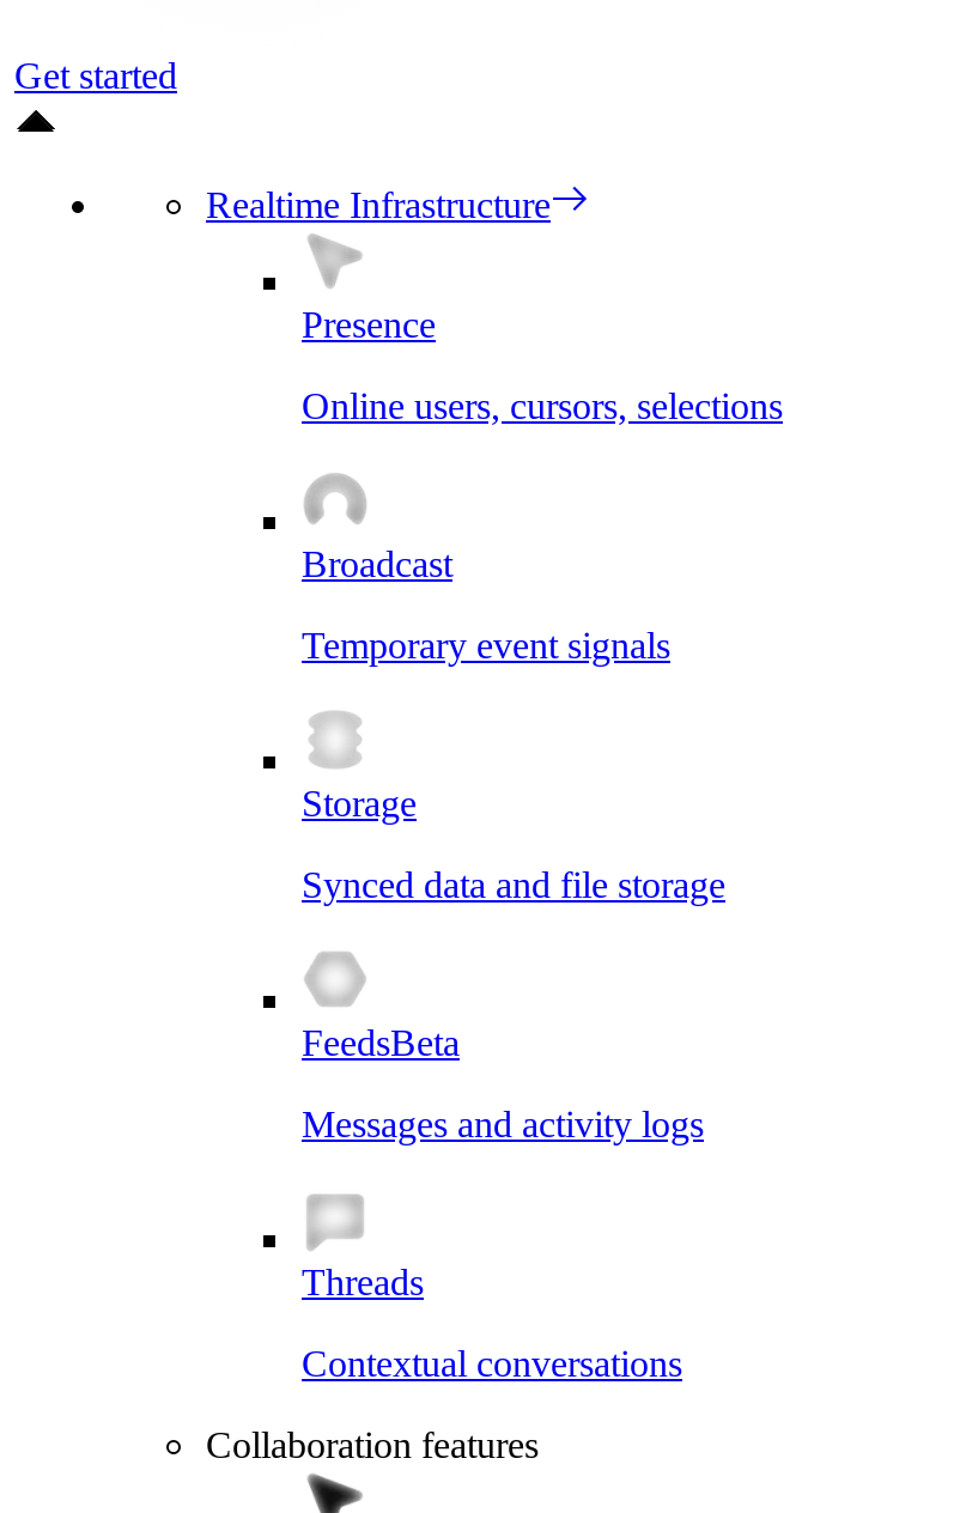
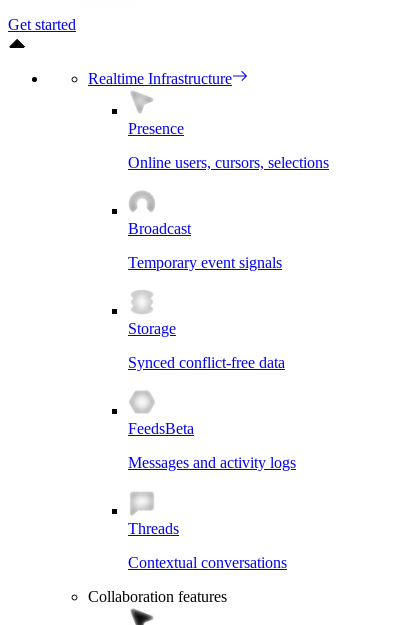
- Synced data and file storage
+ Synced conflict-free data
